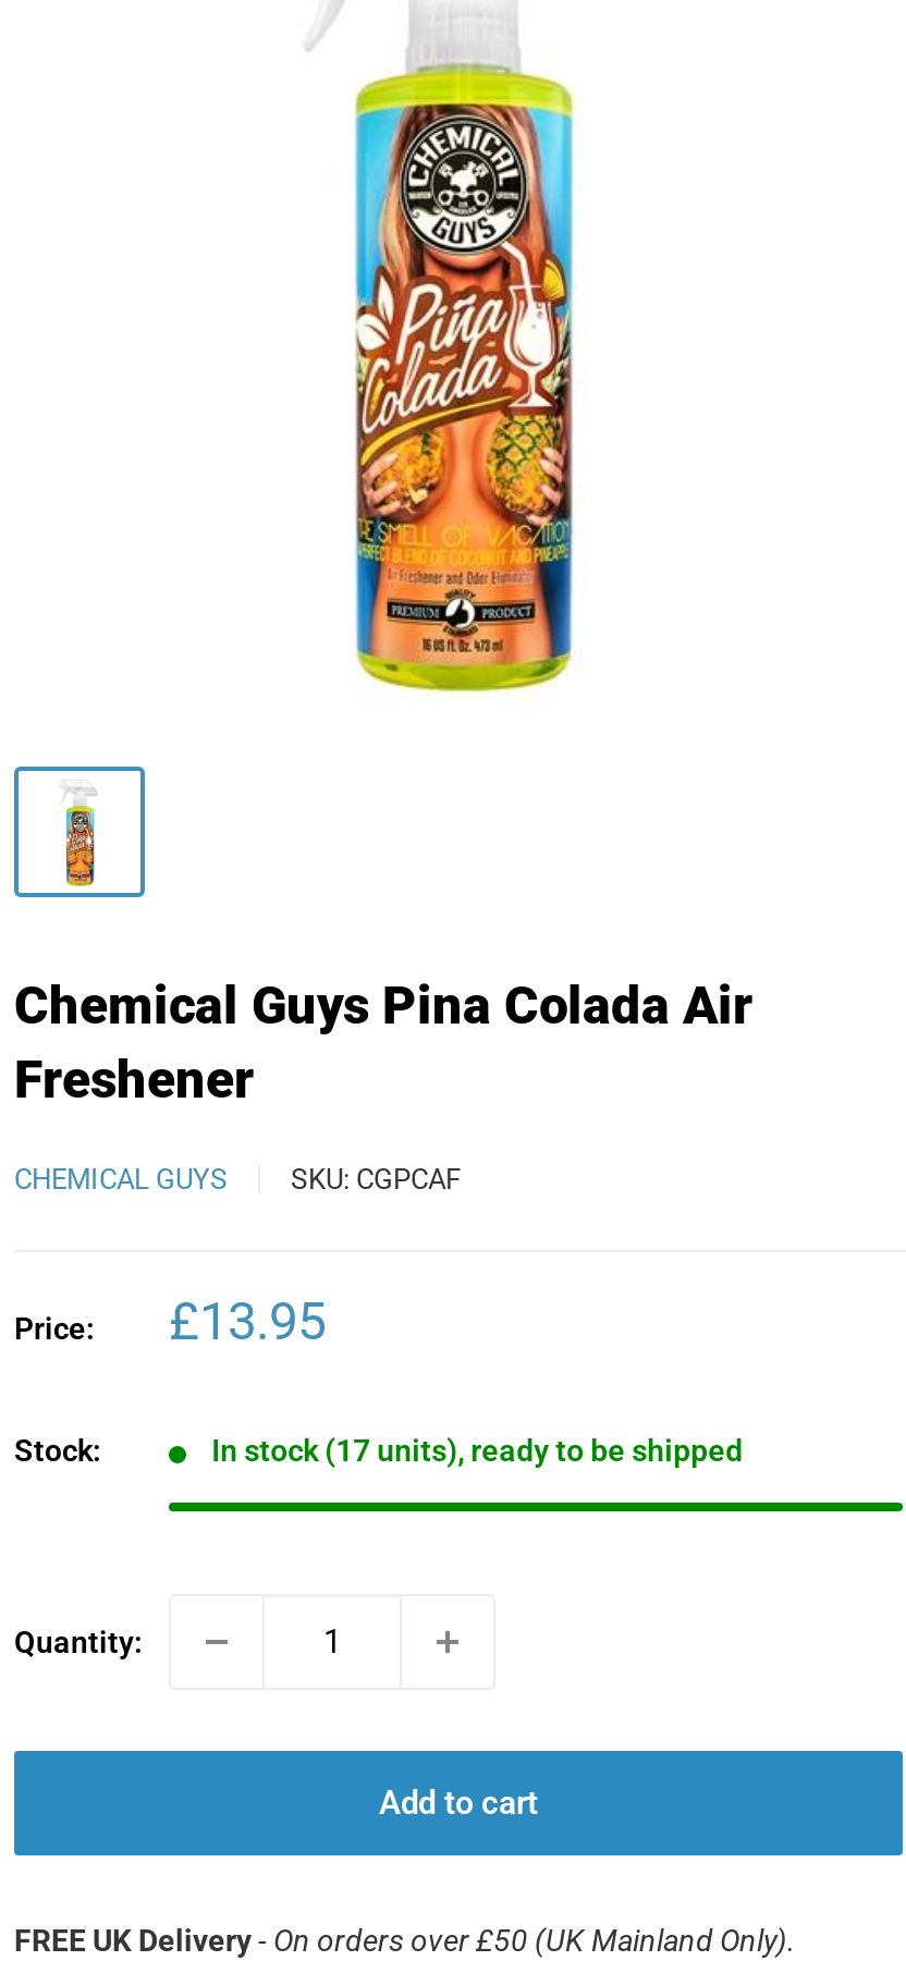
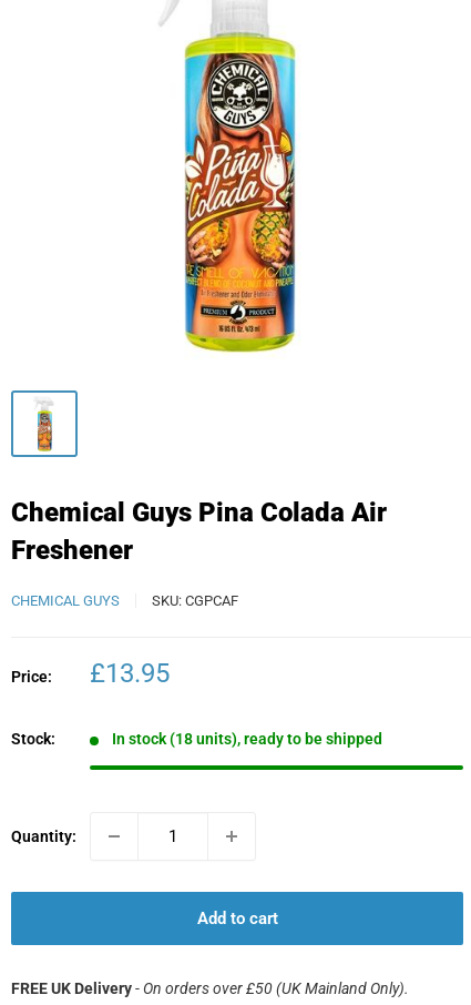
- In stock (17 units), ready to be shipped
+ In stock (18 units), ready to be shipped
